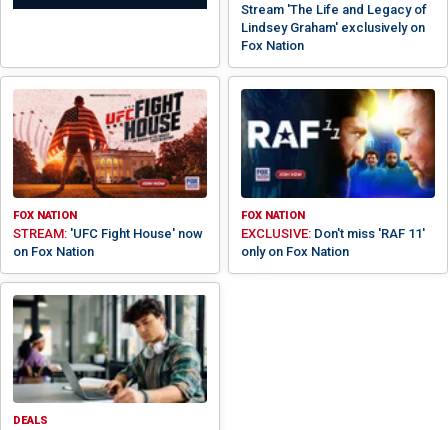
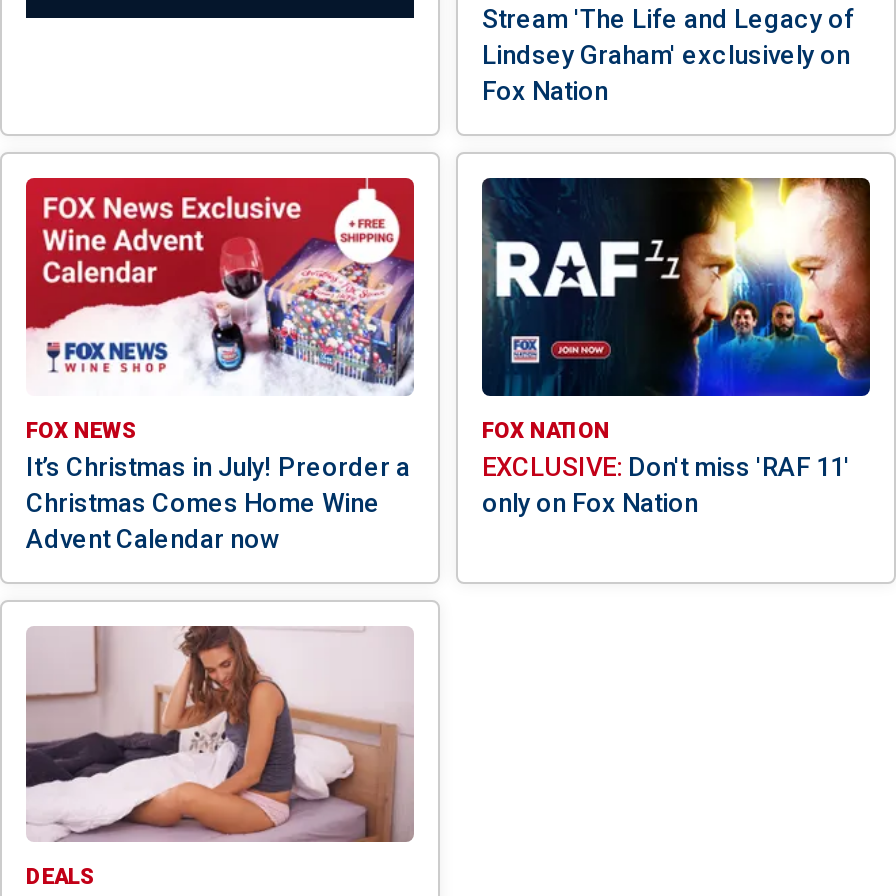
- [image]
- FOX NATION
- STREAM: 'UFC Fight House' now
- on Fox Nation
+ [image]
+ FOX NEWS
+ It’s Christmas in July! Preorder a
+ Christmas Comes Home Wine
+ Advent Calendar now

- [image]
+ [image]
